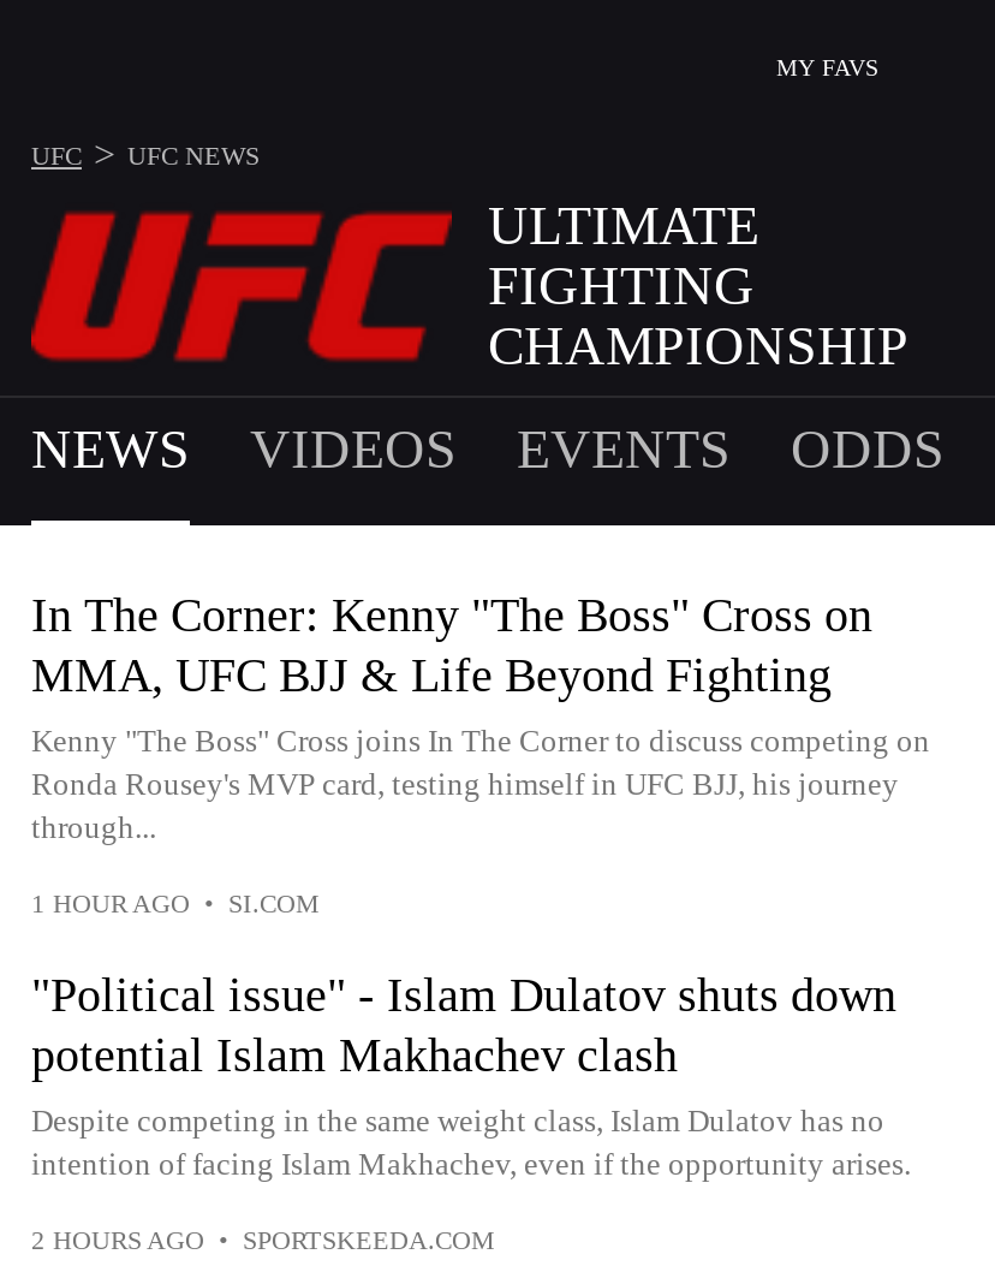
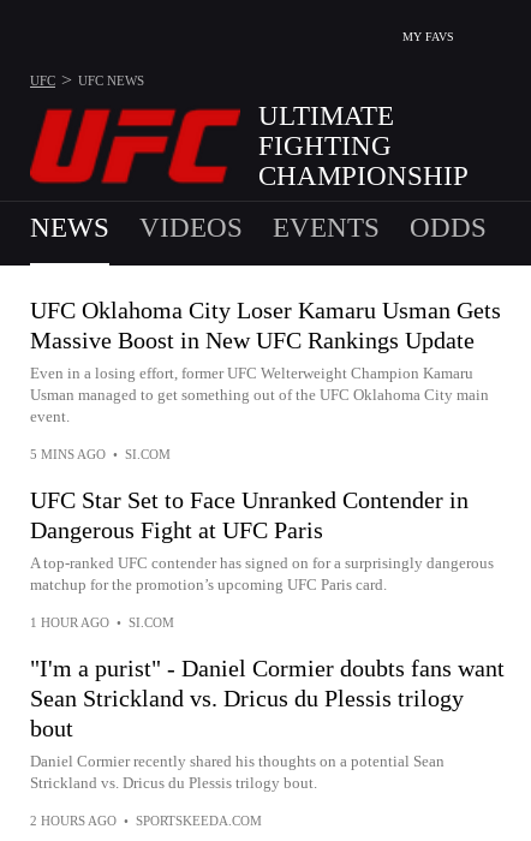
- In The Corner: Kenny "The Boss" Cross on
- MMA, UFC BJJ & Life Beyond Fighting
- Kenny "The Boss" Cross joins In The Corner to discuss competing on
- Ronda Rousey's MVP card, testing himself in UFC BJJ, his journey
- through...
+ UFC Oklahoma City Loser Kamaru Usman Gets
+ Massive Boost in New UFC Rankings Update
+ Even in a losing effort, former UFC Welterweight Champion Kamaru
+ Usman managed to get something out of the UFC Oklahoma City main
+ event.
+ 5 MINS AGO • SI.COM
+ UFC Star Set to Face Unranked Contender in
+ Dangerous Fight at UFC Paris
+ A top-ranked UFC contender has signed on for a surprisingly dangerous
+ matchup for the promotion’s upcoming UFC Paris card.

- "Political issue" - Islam Dulatov shuts down
- potential Islam Makhachev clash
- Despite competing in the same weight class, Islam Dulatov has no
- intention of facing Islam Makhachev, even if the opportunity arises.
+ "I'm a purist" - Daniel Cormier doubts fans want
+ Sean Strickland vs. Dricus du Plessis trilogy
+ bout
+ Daniel Cormier recently shared his thoughts on a potential Sean
+ Strickland vs. Dricus du Plessis trilogy bout.
